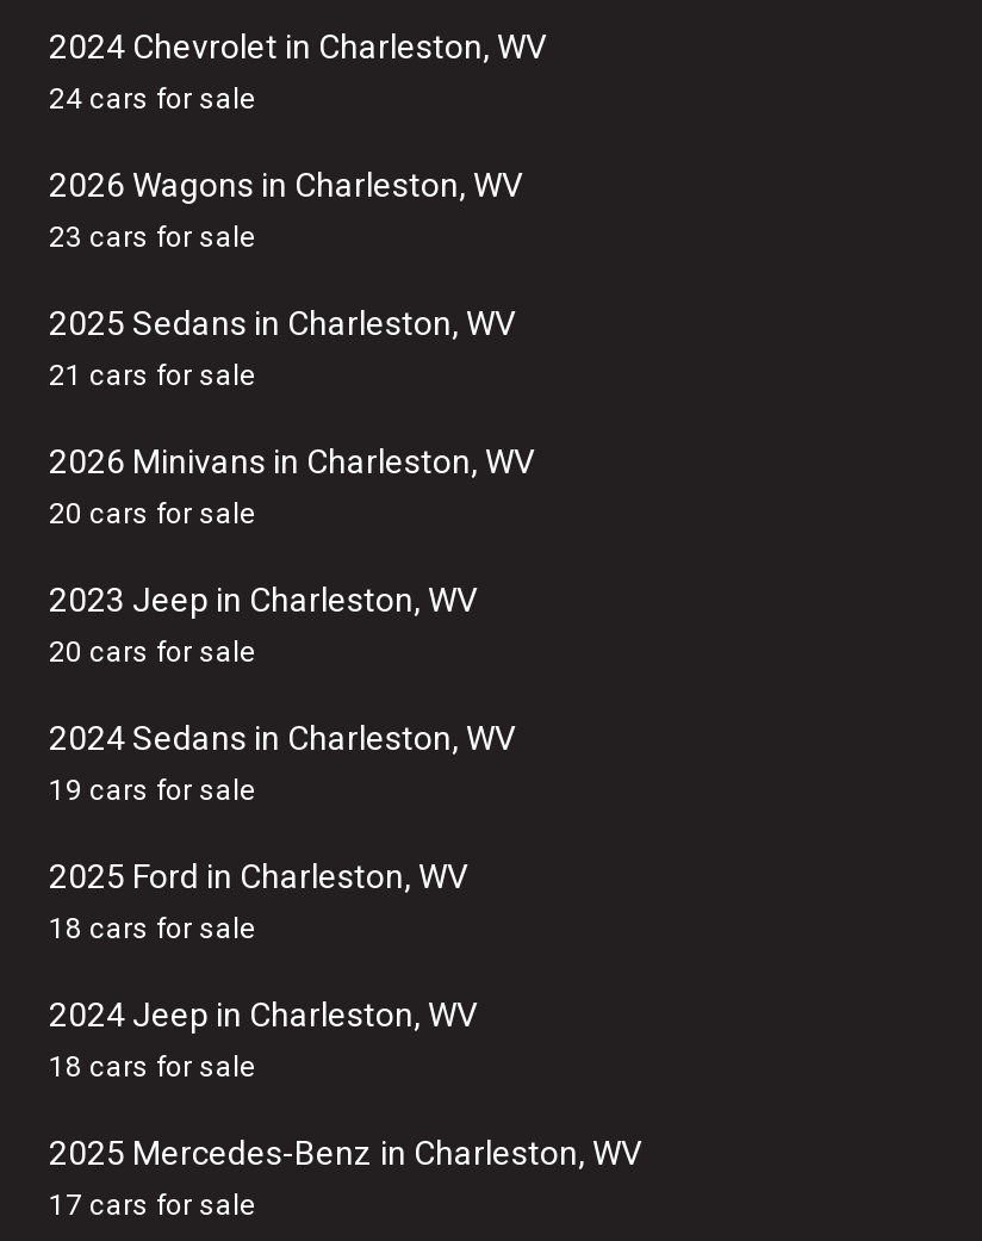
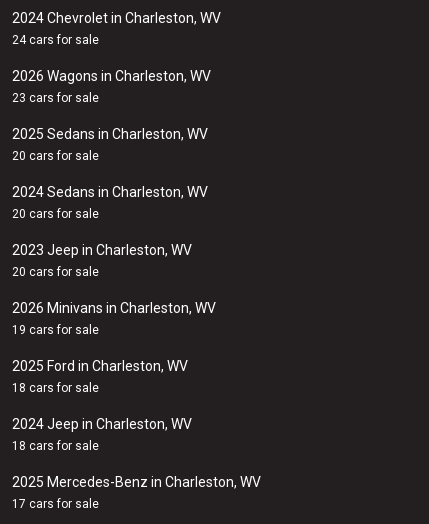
- 21 cars for sale
+ 20 cars for sale

moved down: 2026 Minivans in Charleston, WV

moved up: 2024 Sedans in Charleston, WV
